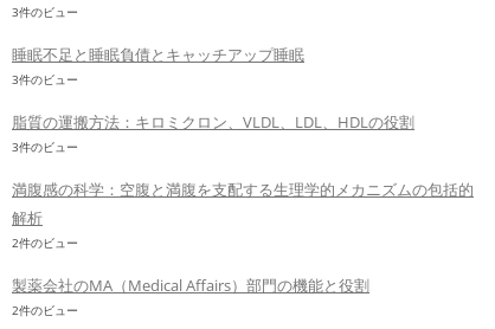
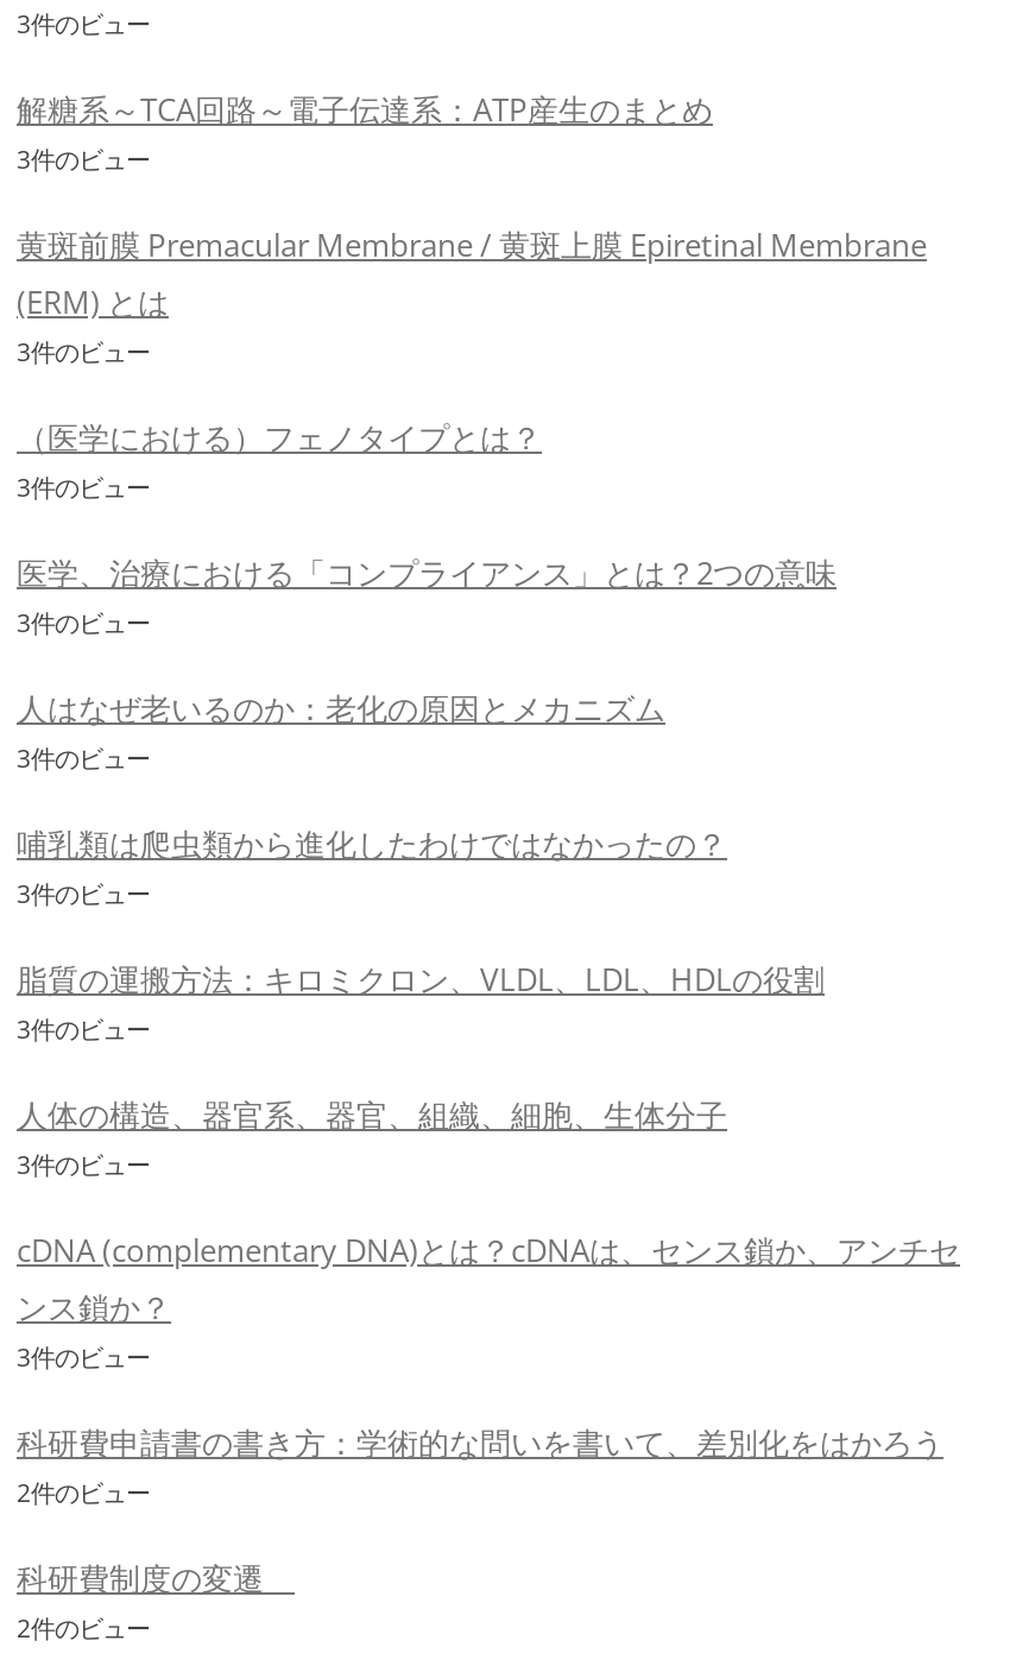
- 睡眠不足と睡眠負債とキャッチアップ睡眠
+ 解糖系～TCA回路～電子伝達系：ATP産生のまとめ
+ 3件のビュー
+ 黄斑前膜 Premacular Membrane / 黄斑上膜 Epiretinal Membrane
+ (ERM) とは
+ 3件のビュー
+ （医学における）フェノタイプとは？
+ 3件のビュー
+ 医学、治療における「コンプライアンス」とは？2つの意味
+ 3件のビュー
+ 人はなぜ老いるのか：老化の原因とメカニズム
+ 3件のビュー
+ 哺乳類は爬虫類から進化したわけではなかったの？

- 満腹感の科学：空腹と満腹を支配する生理学的メカニズムの包括的
- 解析
+ 人体の構造、器官系、器官、組織、細胞、生体分子
+ 3件のビュー
+ cDNA (complementary DNA)とは？cDNAは、センス鎖か、アンチセ
+ ンス鎖か？
+ 3件のビュー
+ 科研費申請書の書き方：学術的な問いを書いて、差別化をはかろう

- 製薬会社のMA（Medical Affairs）部門の機能と役割
+ 科研費制度の変遷
